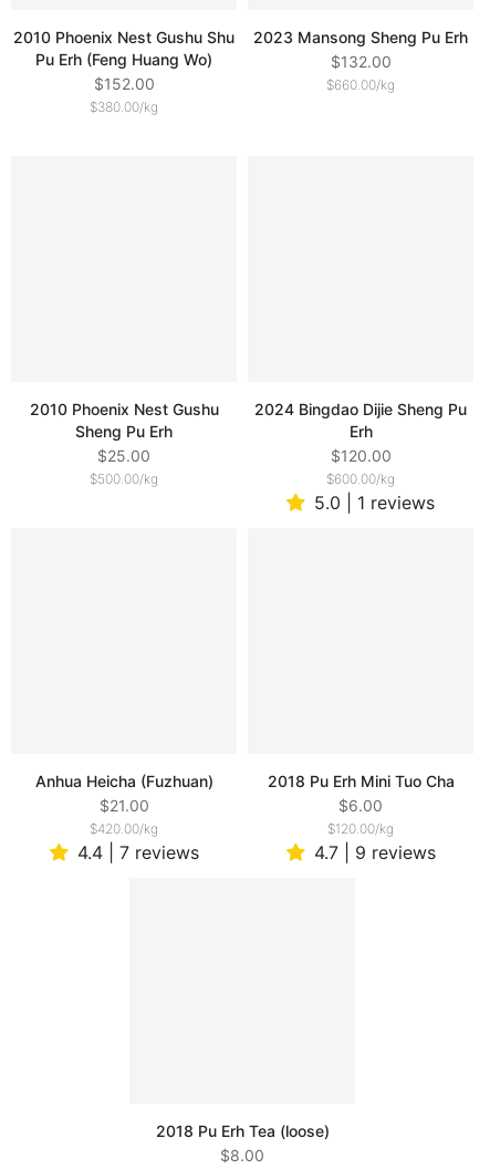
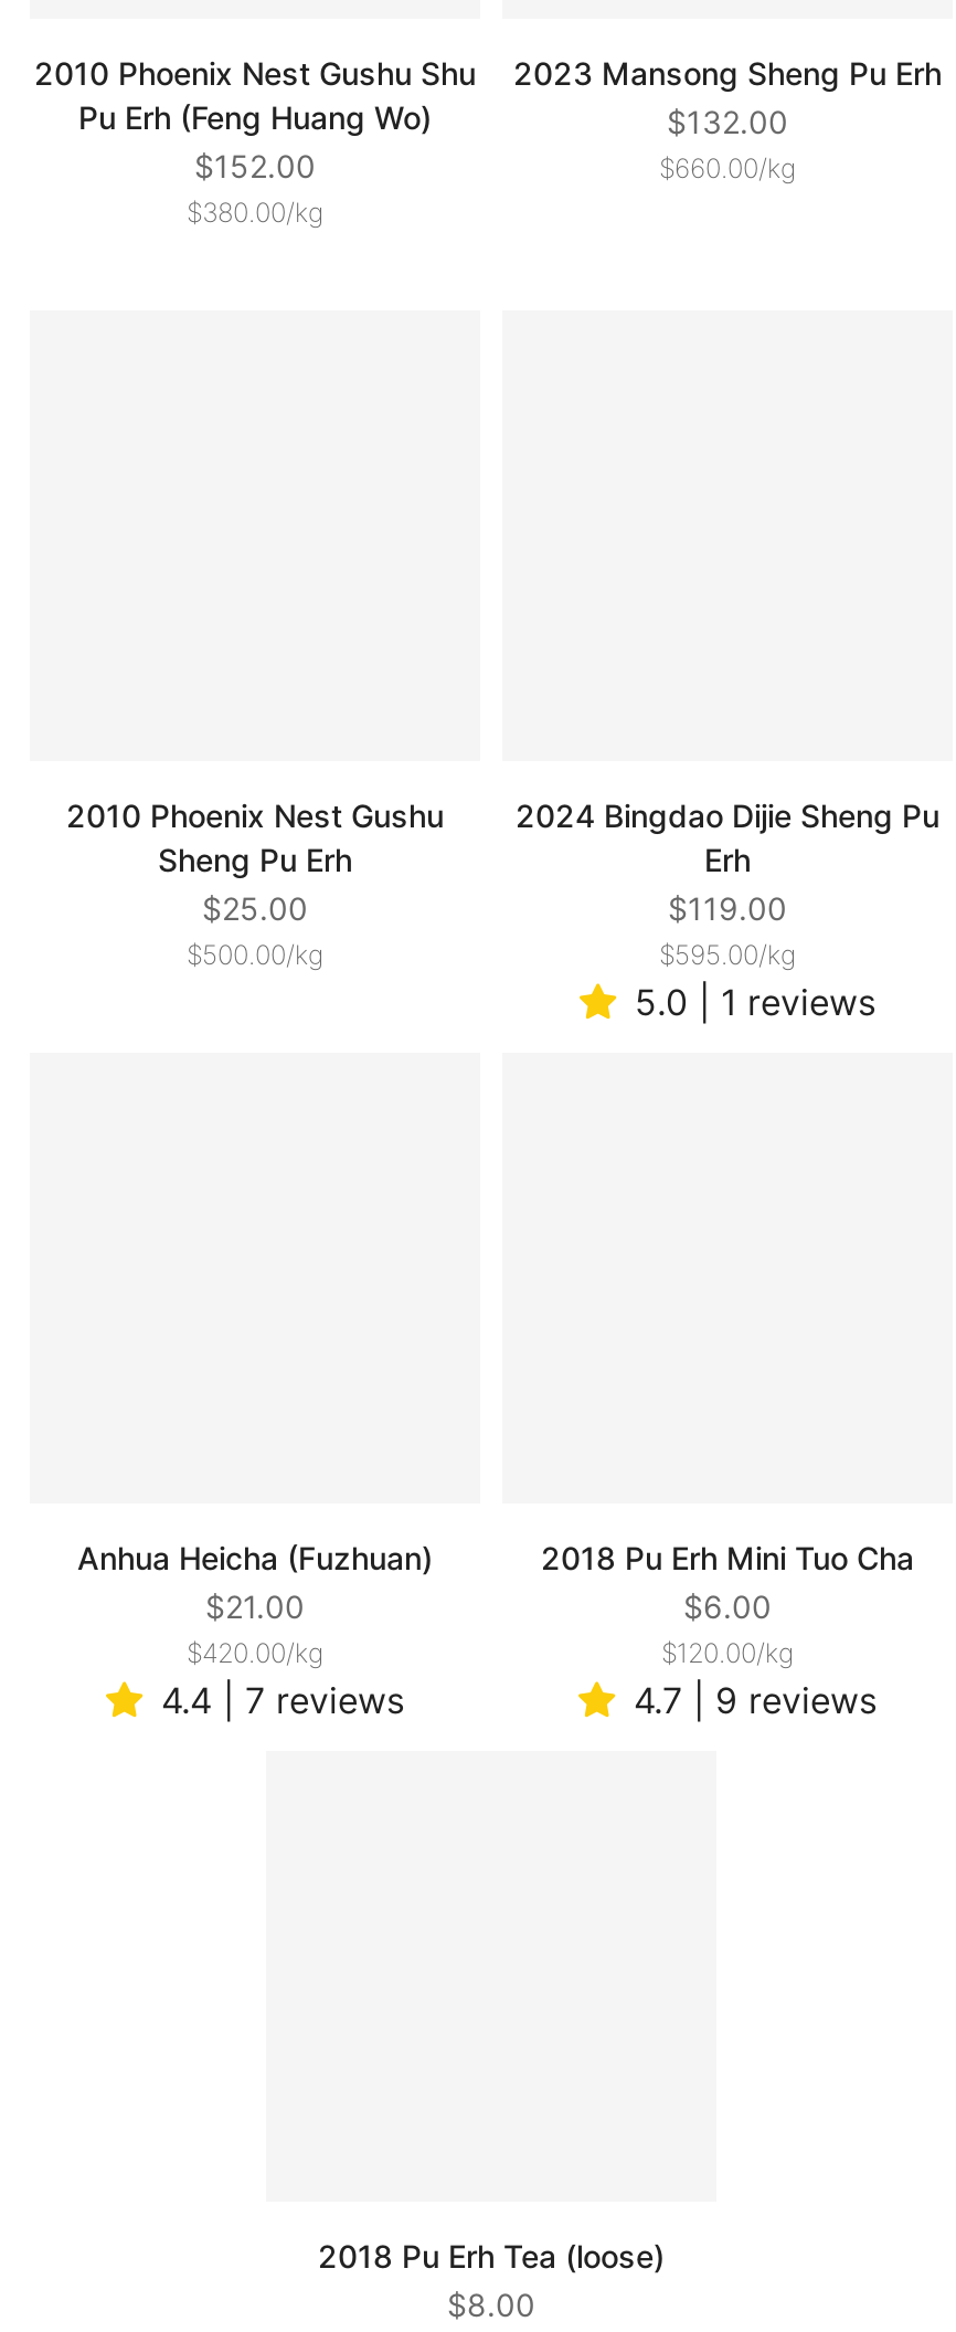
- $120.00
+ $119.00

- $600.00/kg
+ $595.00/kg
